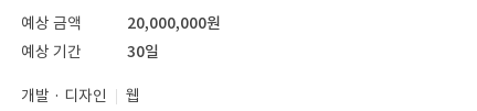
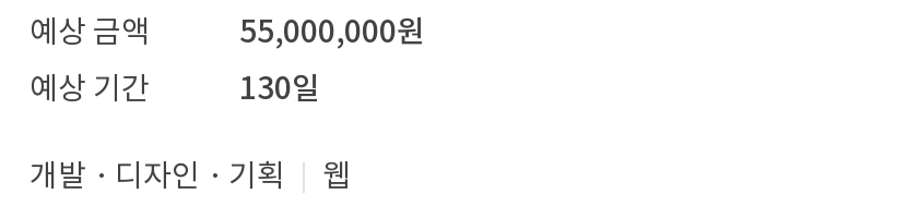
- 20,000,000원
+ 55,000,000원

- 30일
+ 130일

- 개발 · 디자인
+ 개발 · 디자인 · 기획
